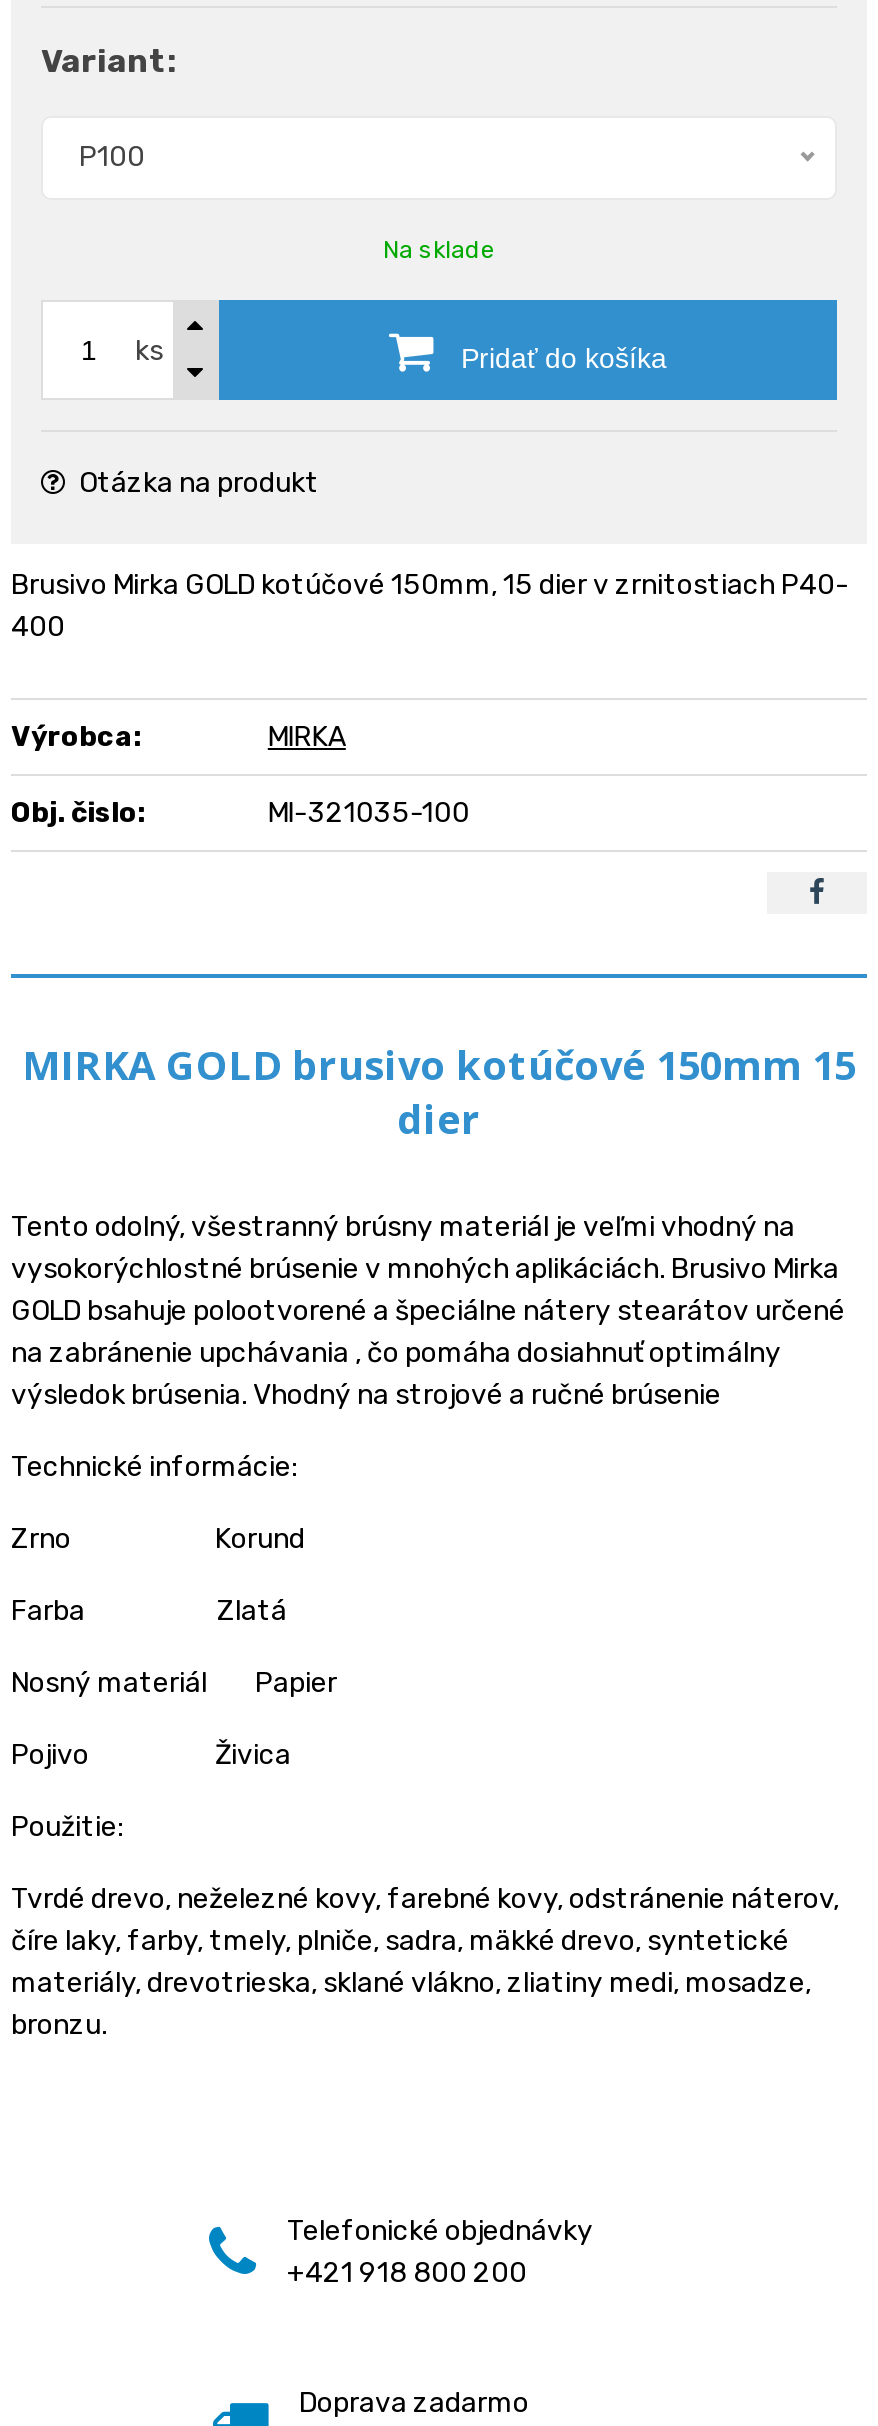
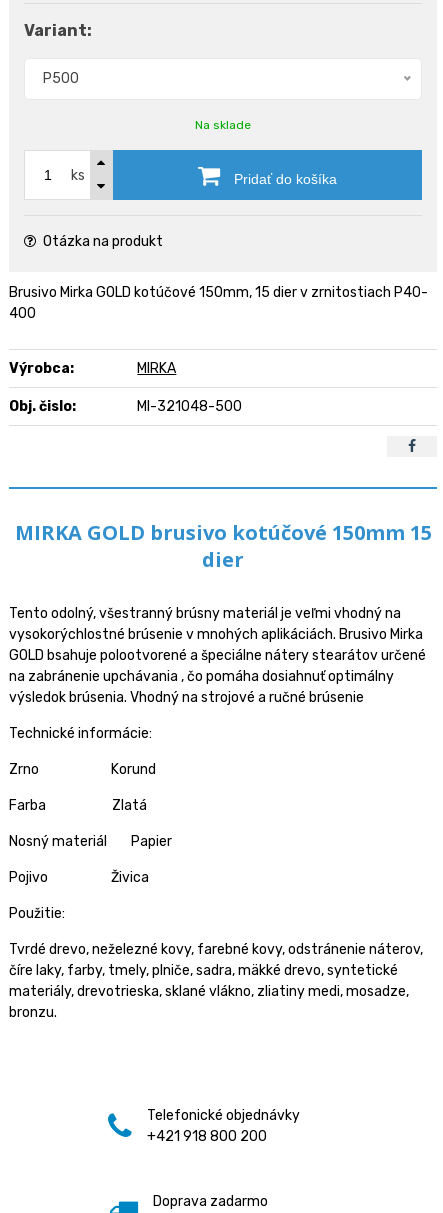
- P100
+ P500

- MI-321035-100
+ MI-321048-500
